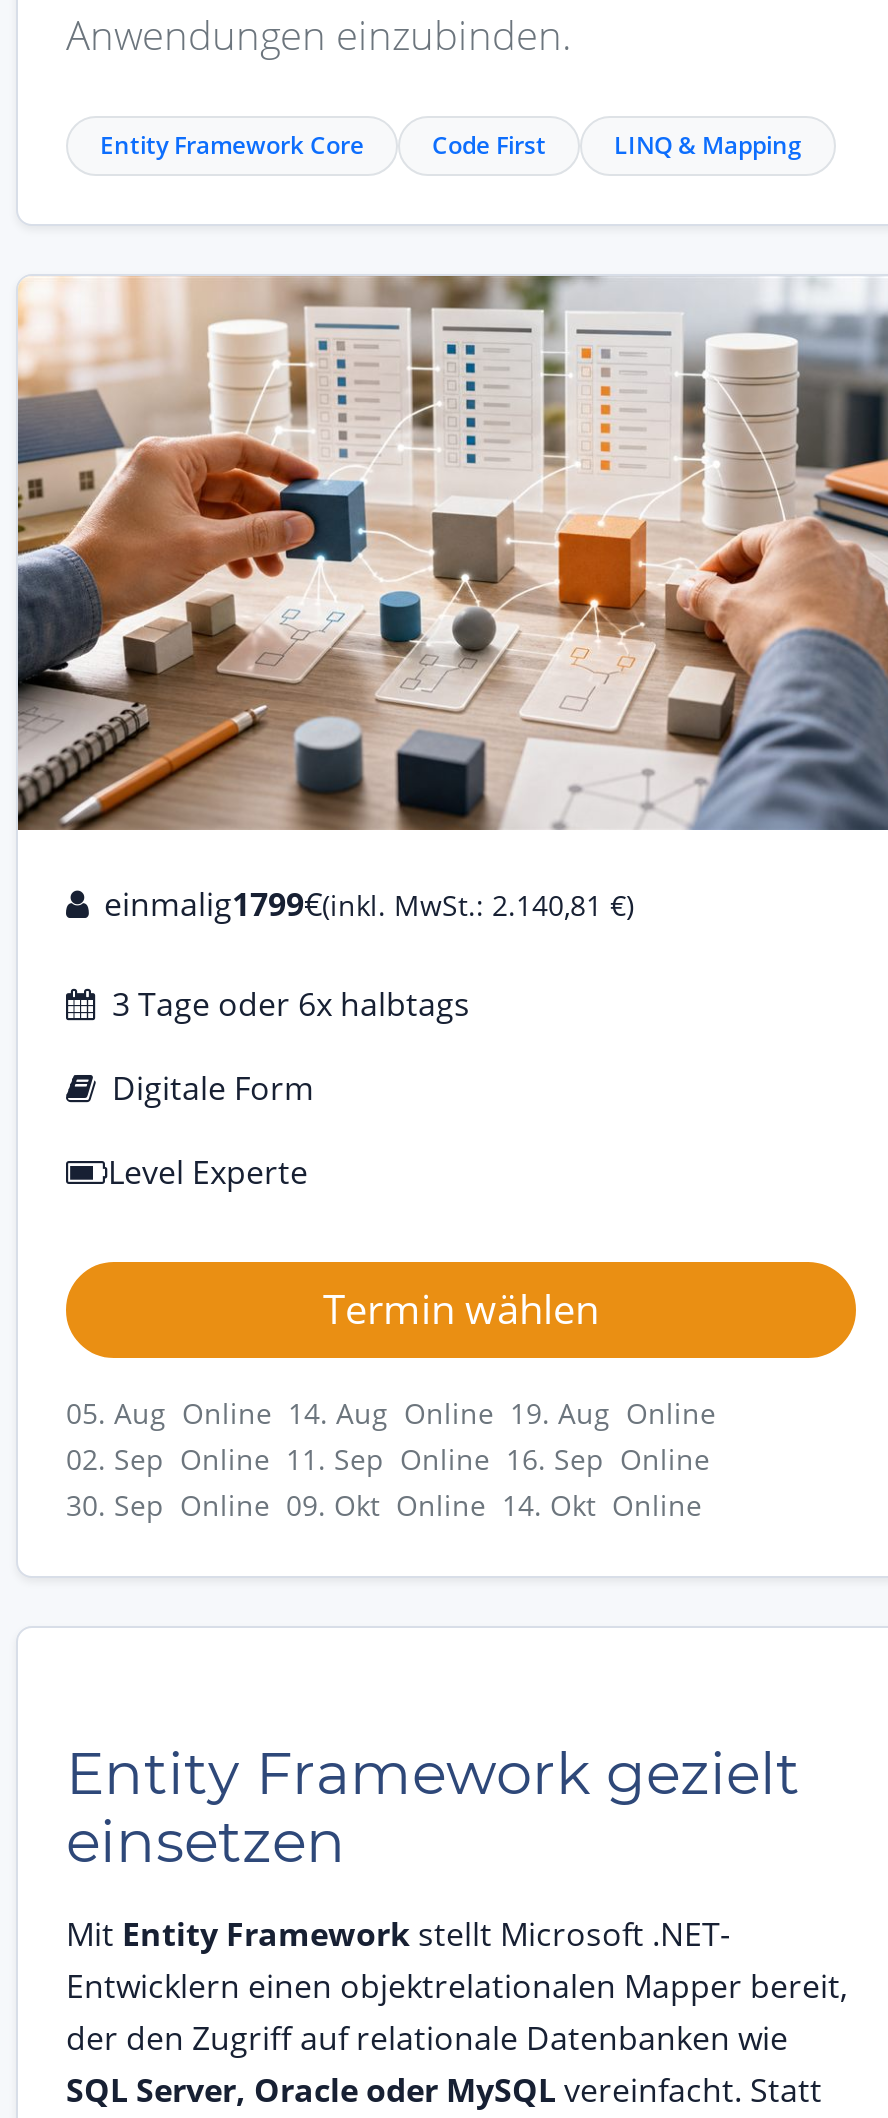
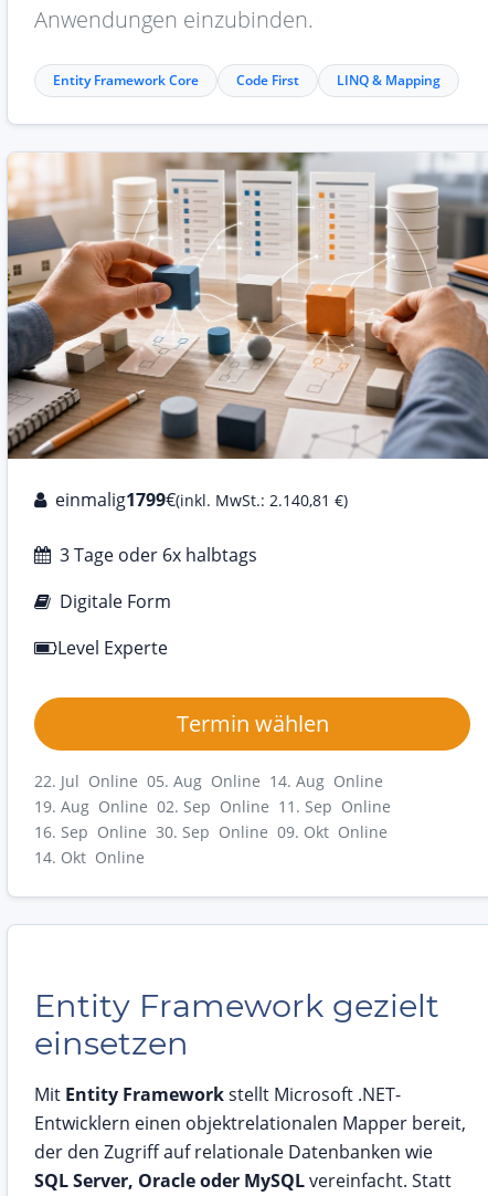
- 05. Aug Online 14. Aug Online 19. Aug Online
- 02. Sep Online 11. Sep Online 16. Sep Online
- 30. Sep Online 09. Okt Online 14. Okt Online
+ 22. Jul Online 05. Aug Online 14. Aug Online
+ 19. Aug Online 02. Sep Online 11. Sep Online
+ 16. Sep Online 30. Sep Online 09. Okt Online
+ 14. Okt Online
